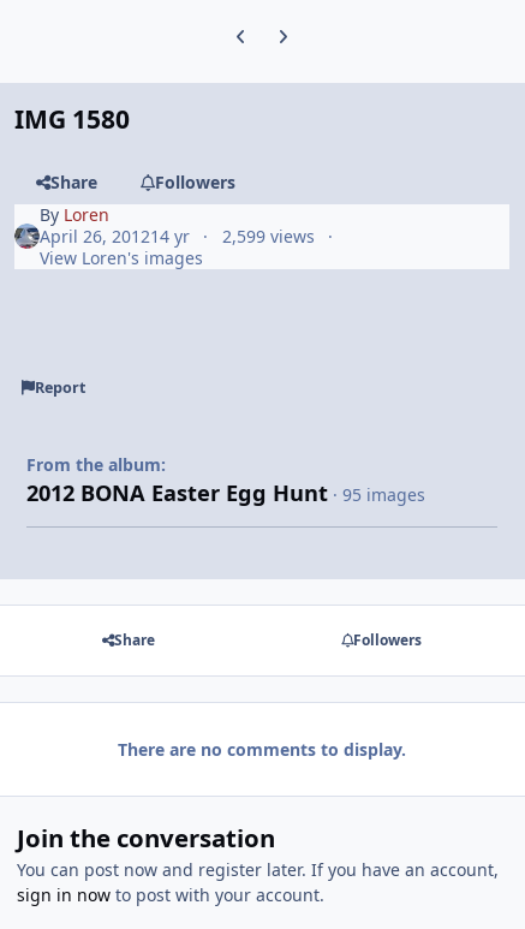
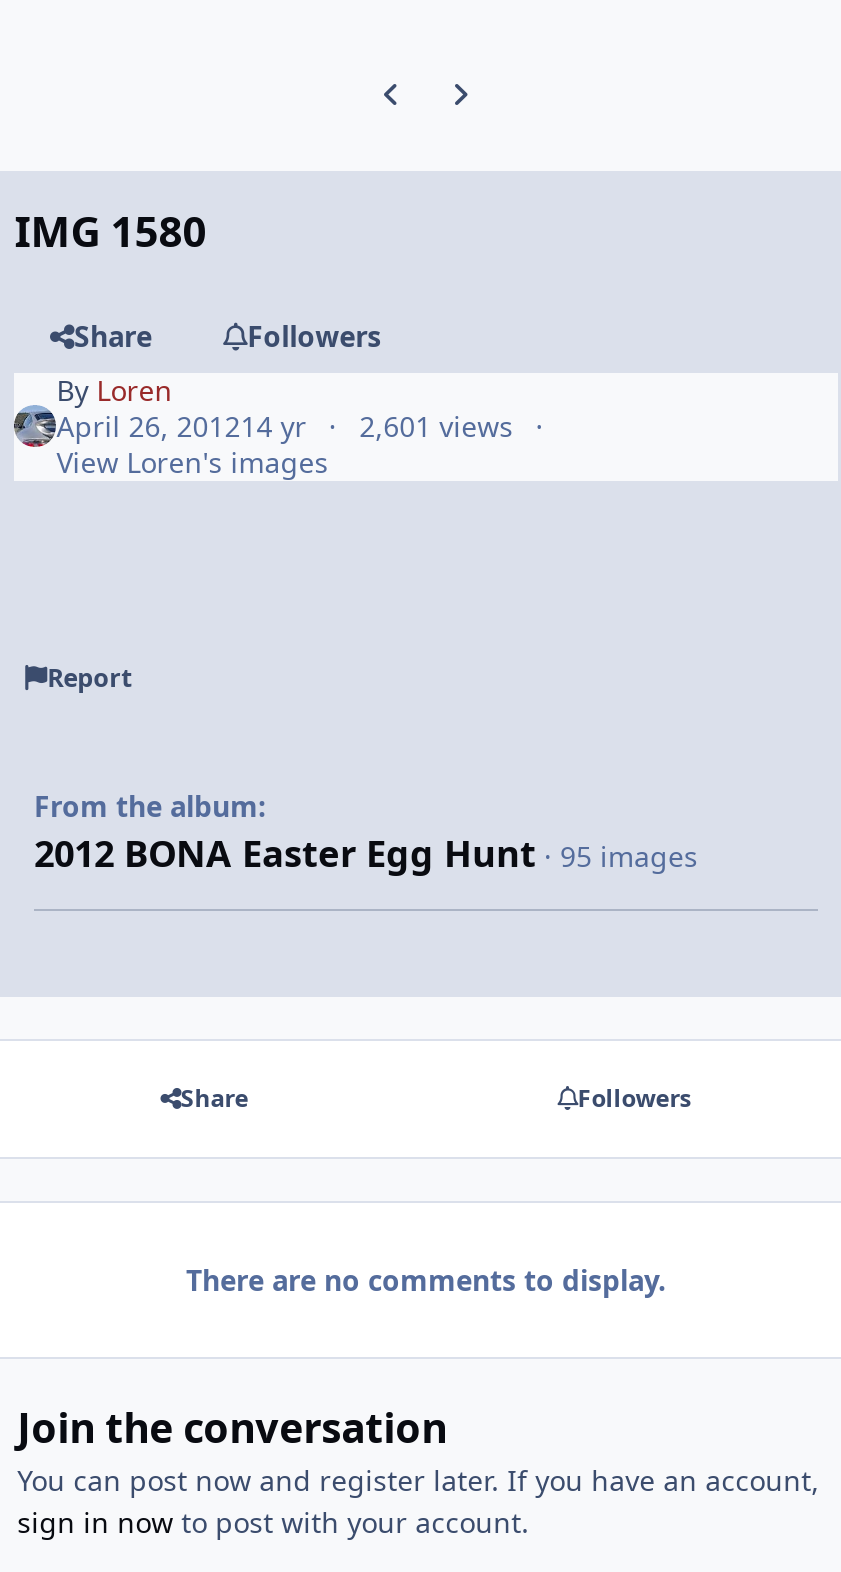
- April 26, 201214 yr 2,599 views
+ April 26, 201214 yr 2,601 views
